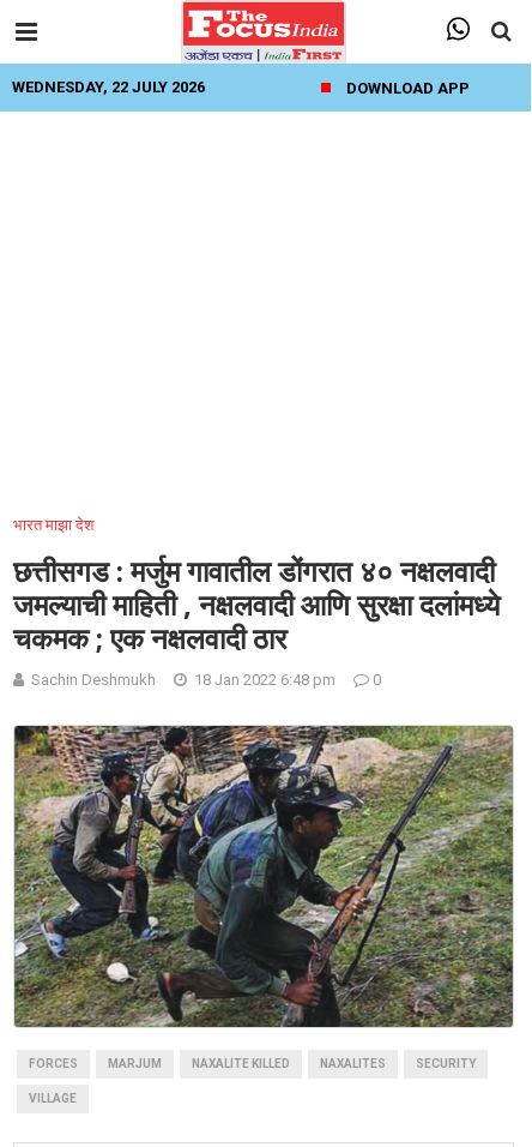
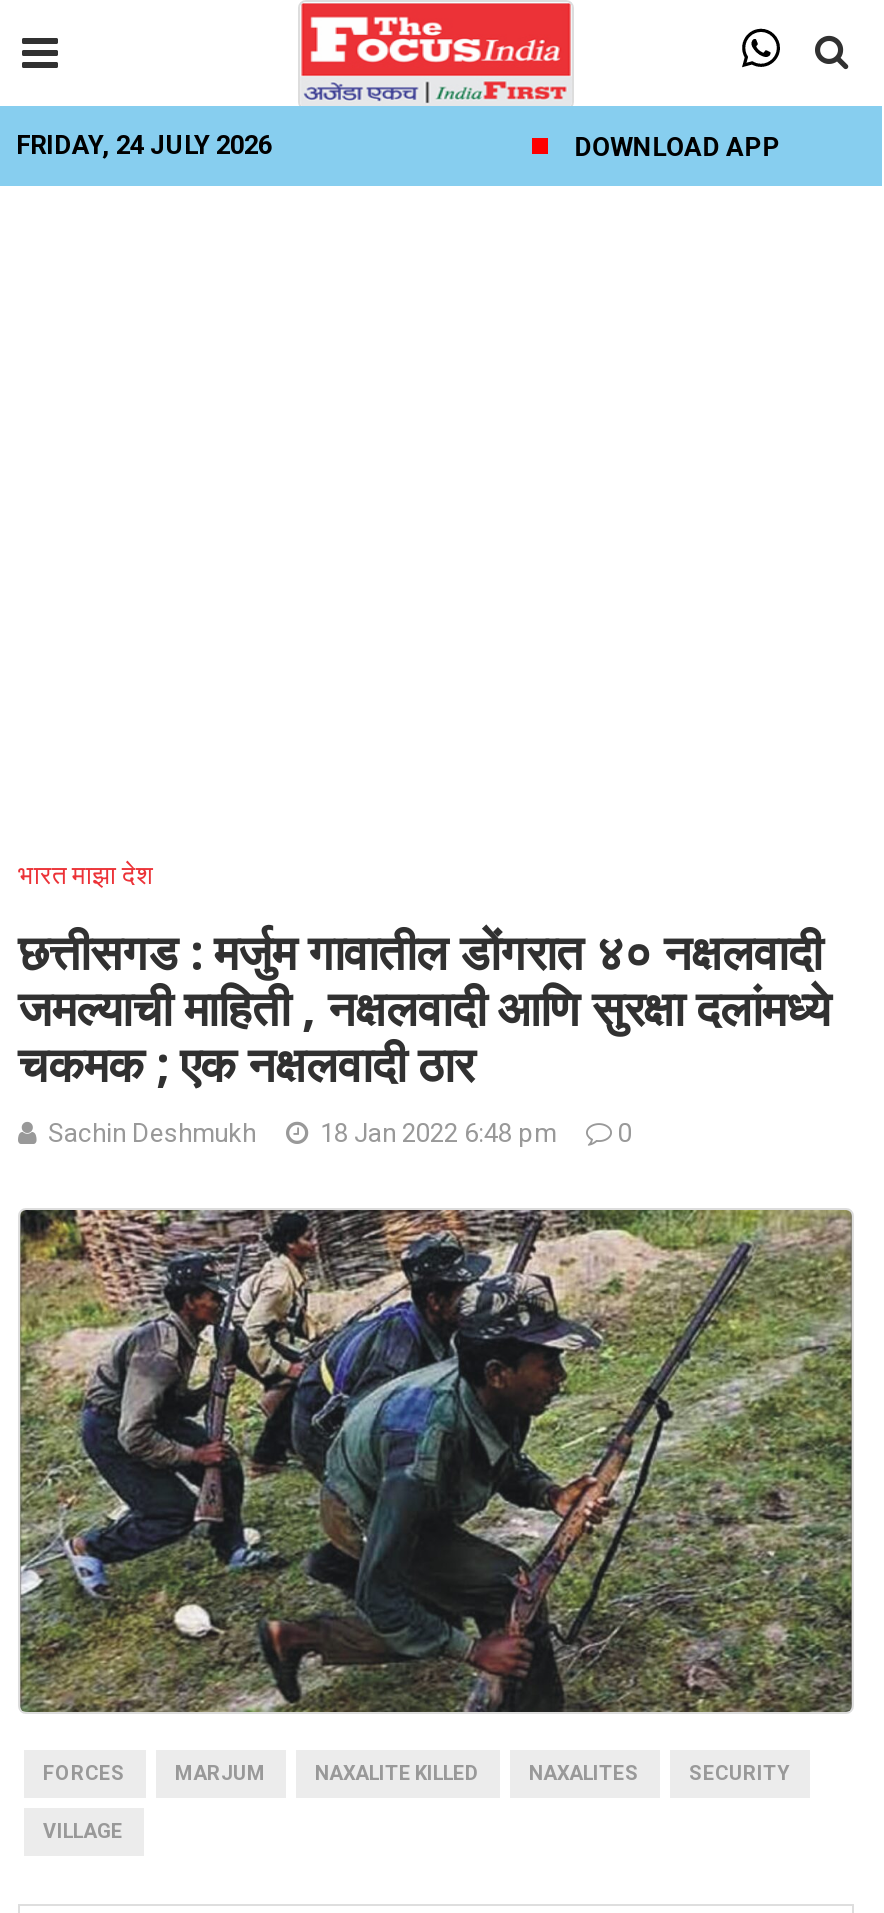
- WEDNESDAY, 22 JULY 2026
+ FRIDAY, 24 JULY 2026
